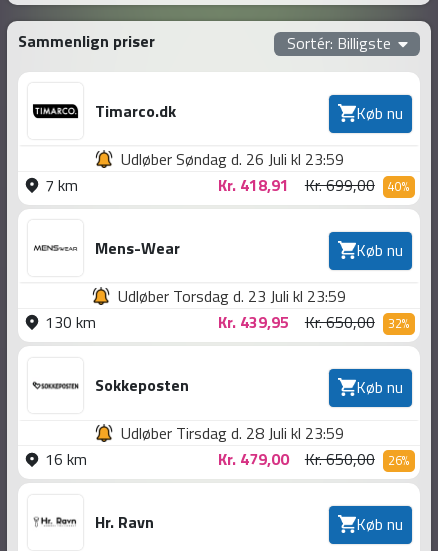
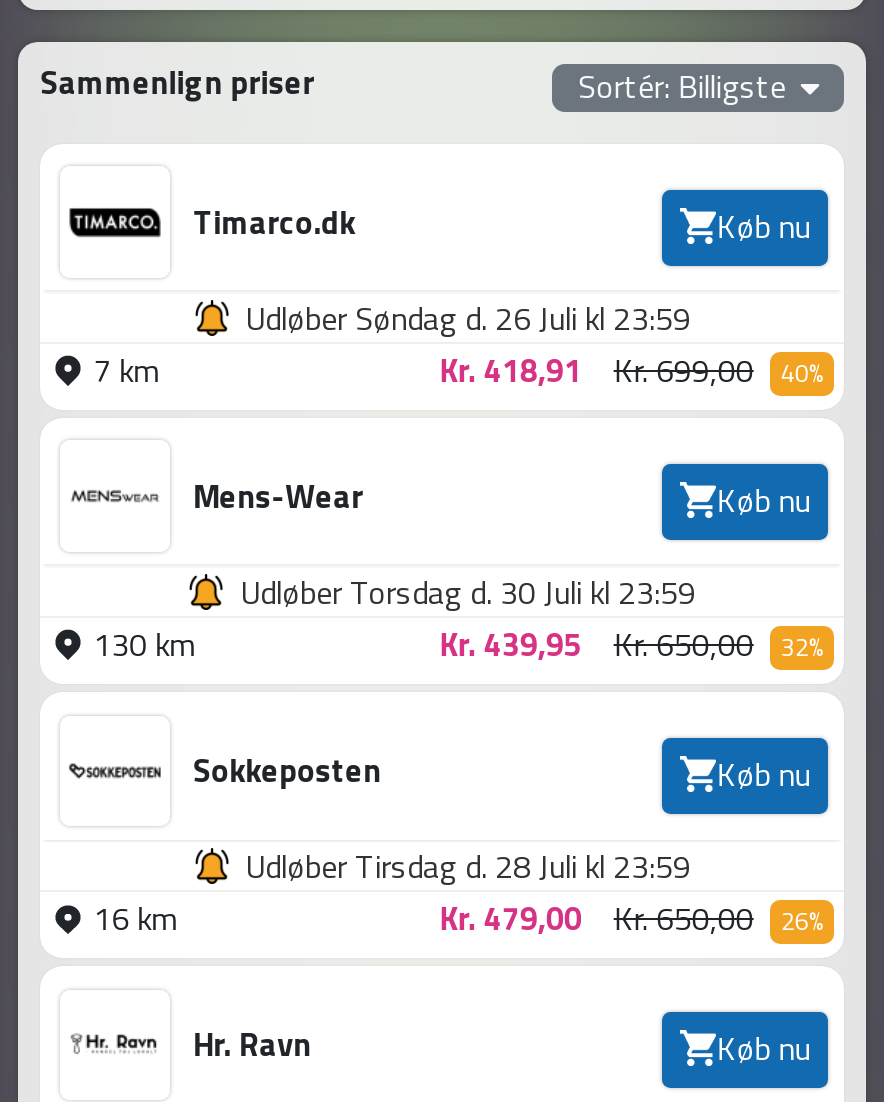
- Udløber Torsdag d. 23 Juli kl 23:59
+ Udløber Torsdag d. 30 Juli kl 23:59
